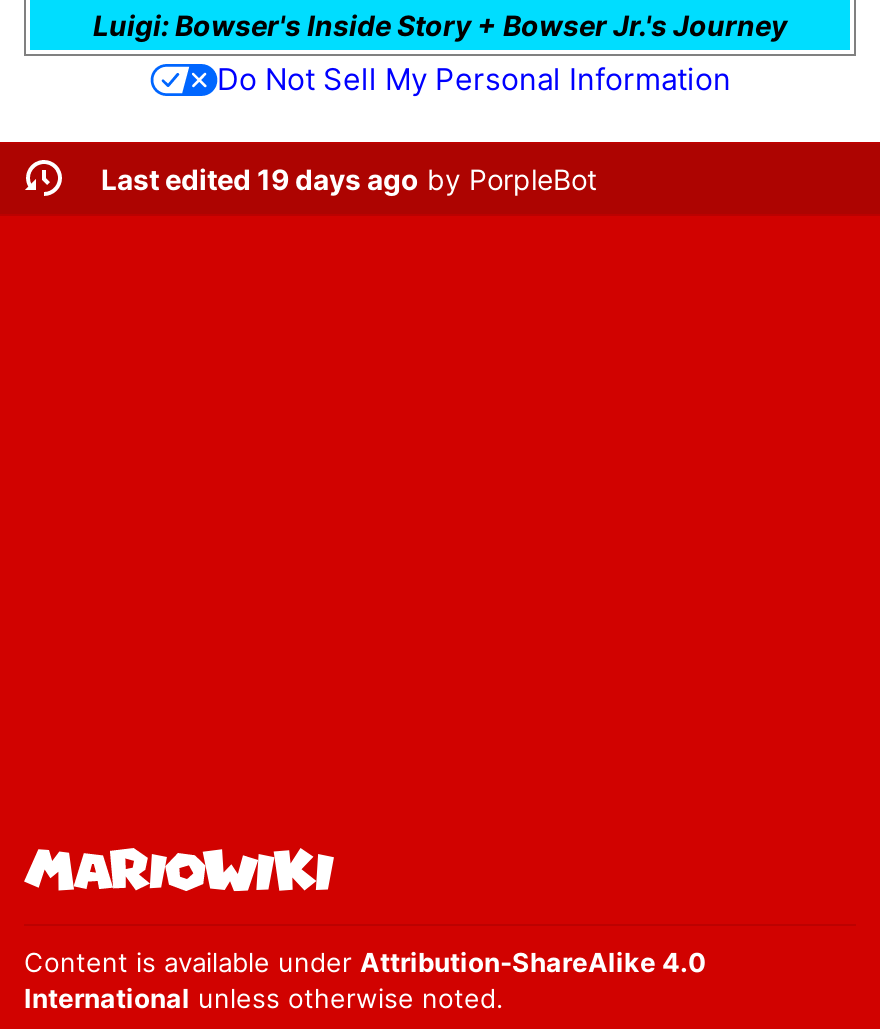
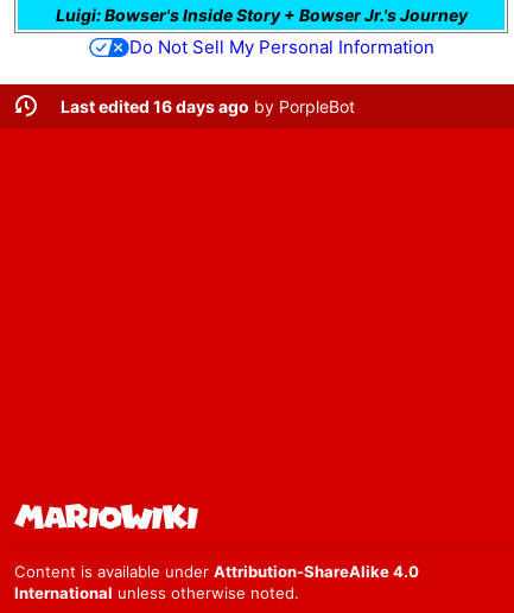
- Last edited 19 days ago by PorpleBot
+ Last edited 16 days ago by PorpleBot
